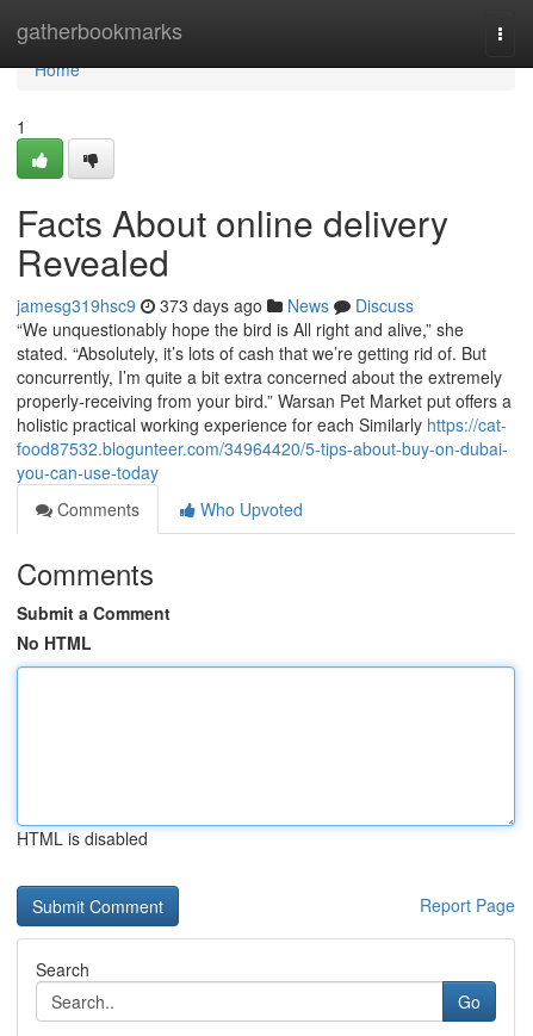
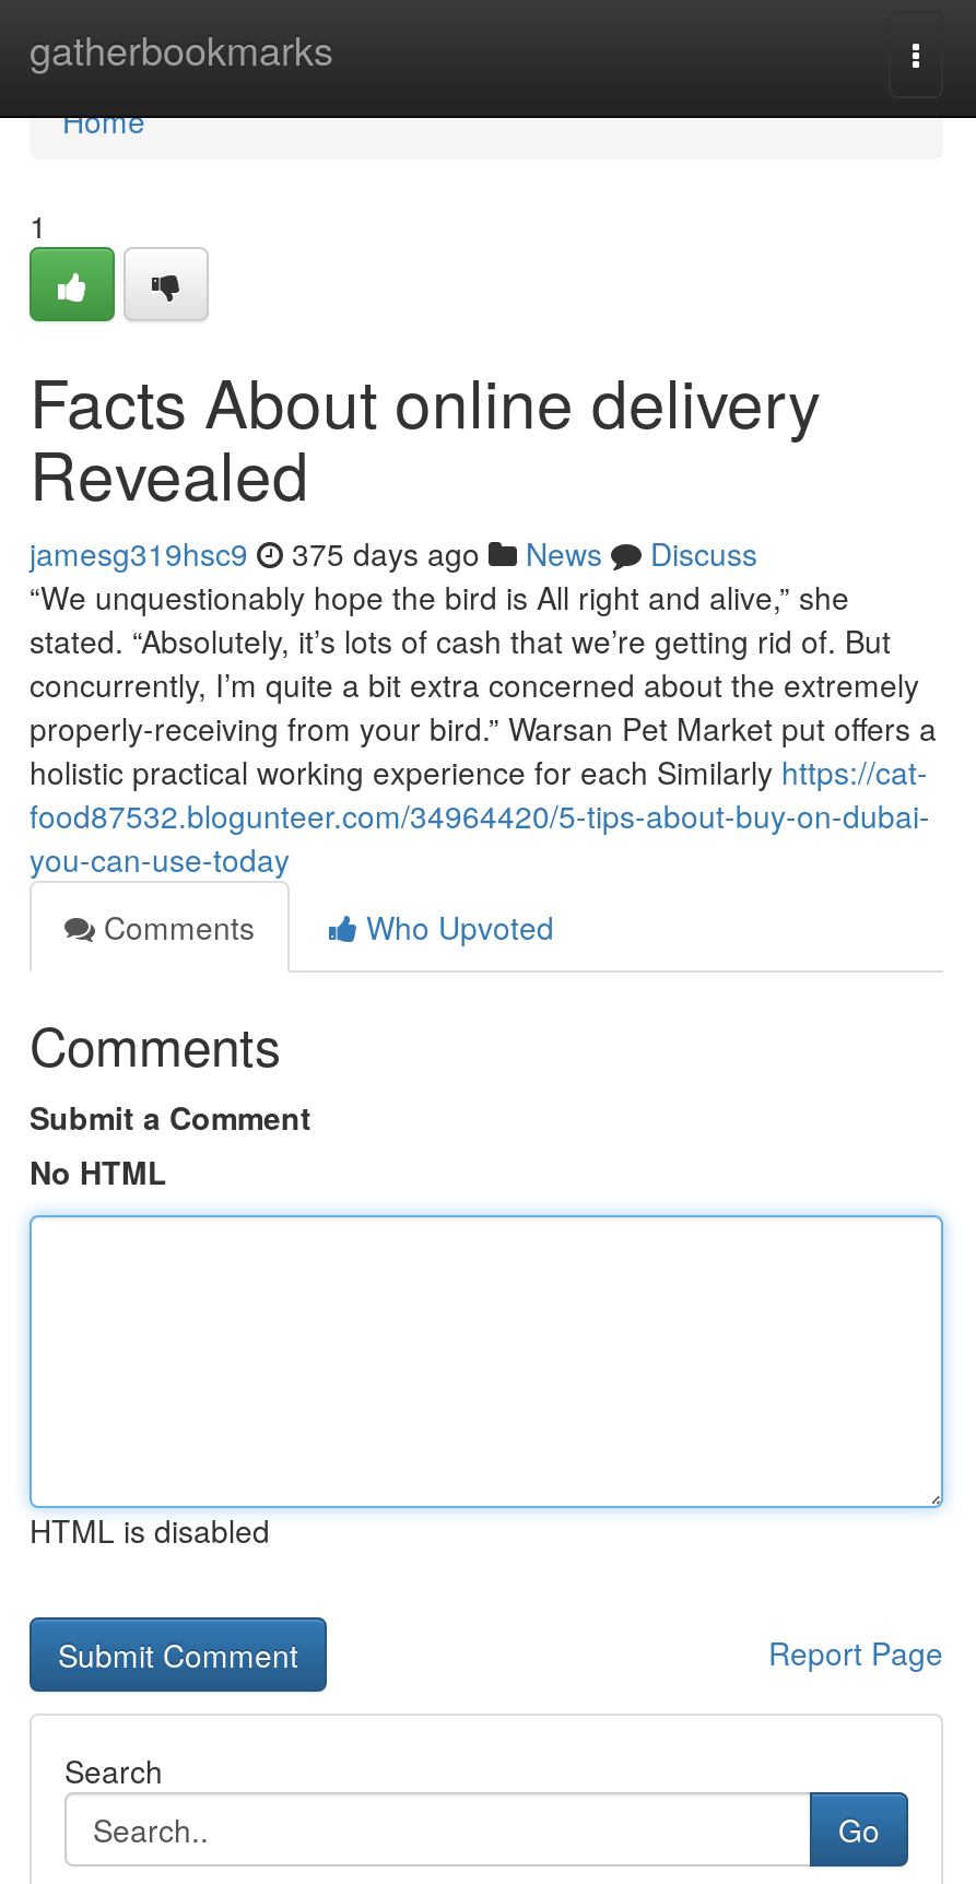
- jamesg319hsc9 373 days ago News Discuss
+ jamesg319hsc9 375 days ago News Discuss
